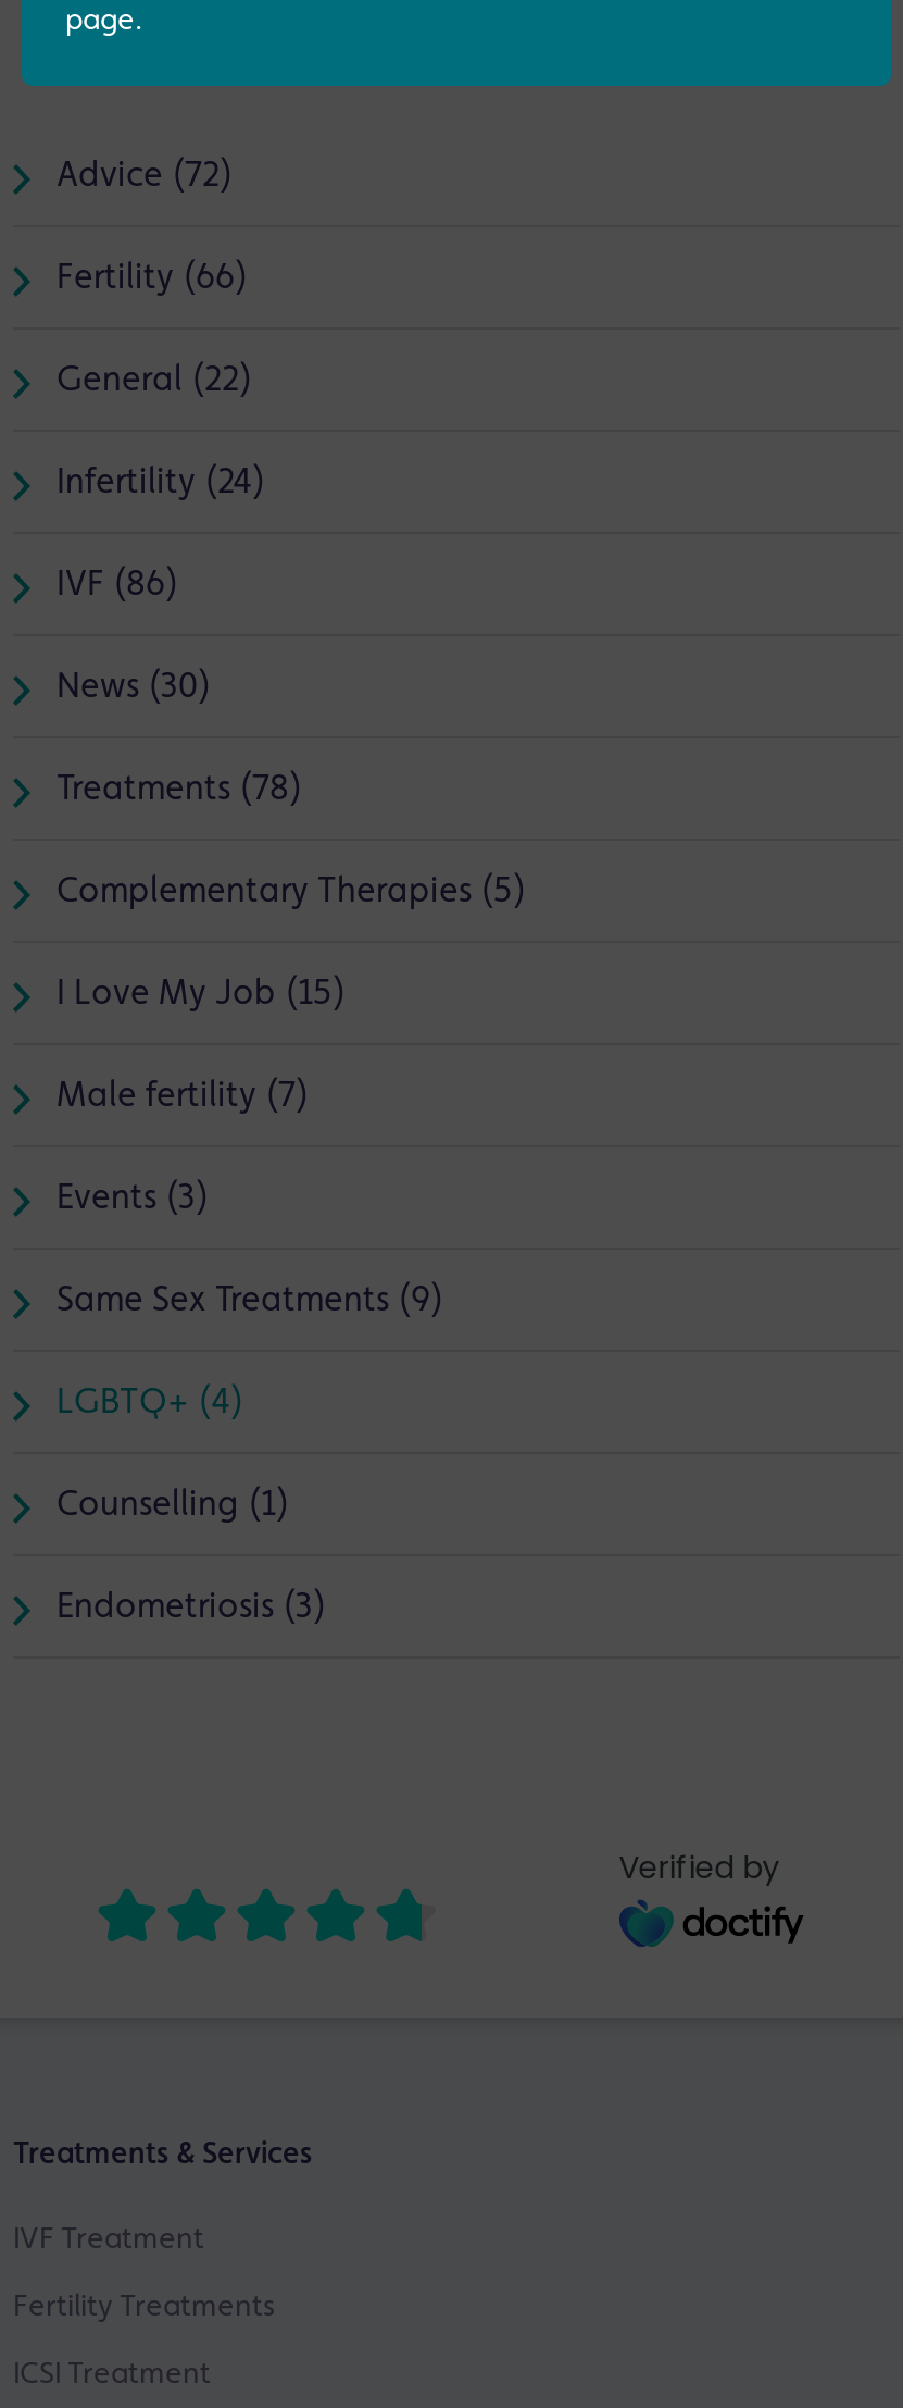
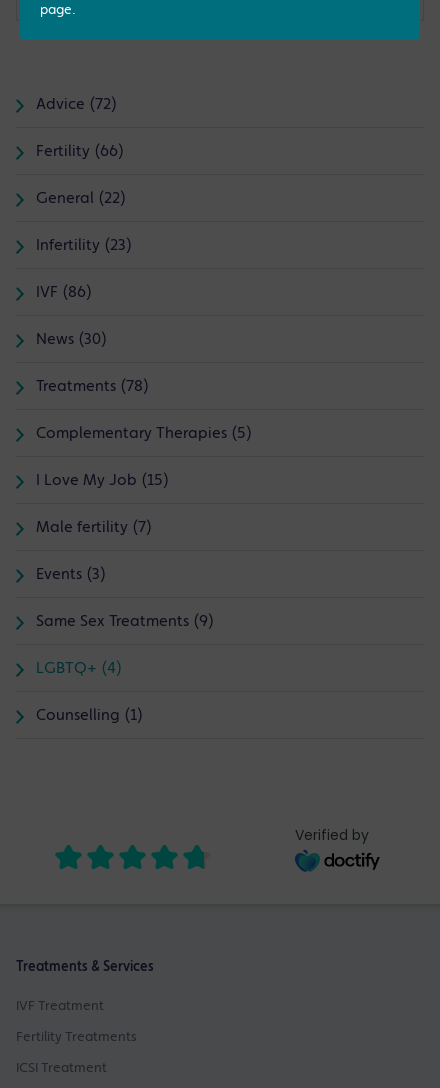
moved down: Advice (72) | Fertility (66) | General (22)

- Infertility (24)
+ Infertility (23)

moved down: IVF (86) | News (30) | Treatments (78) | ... | Same Sex Treatments (9) | Counselling (1)

- Endometriosis (3)
